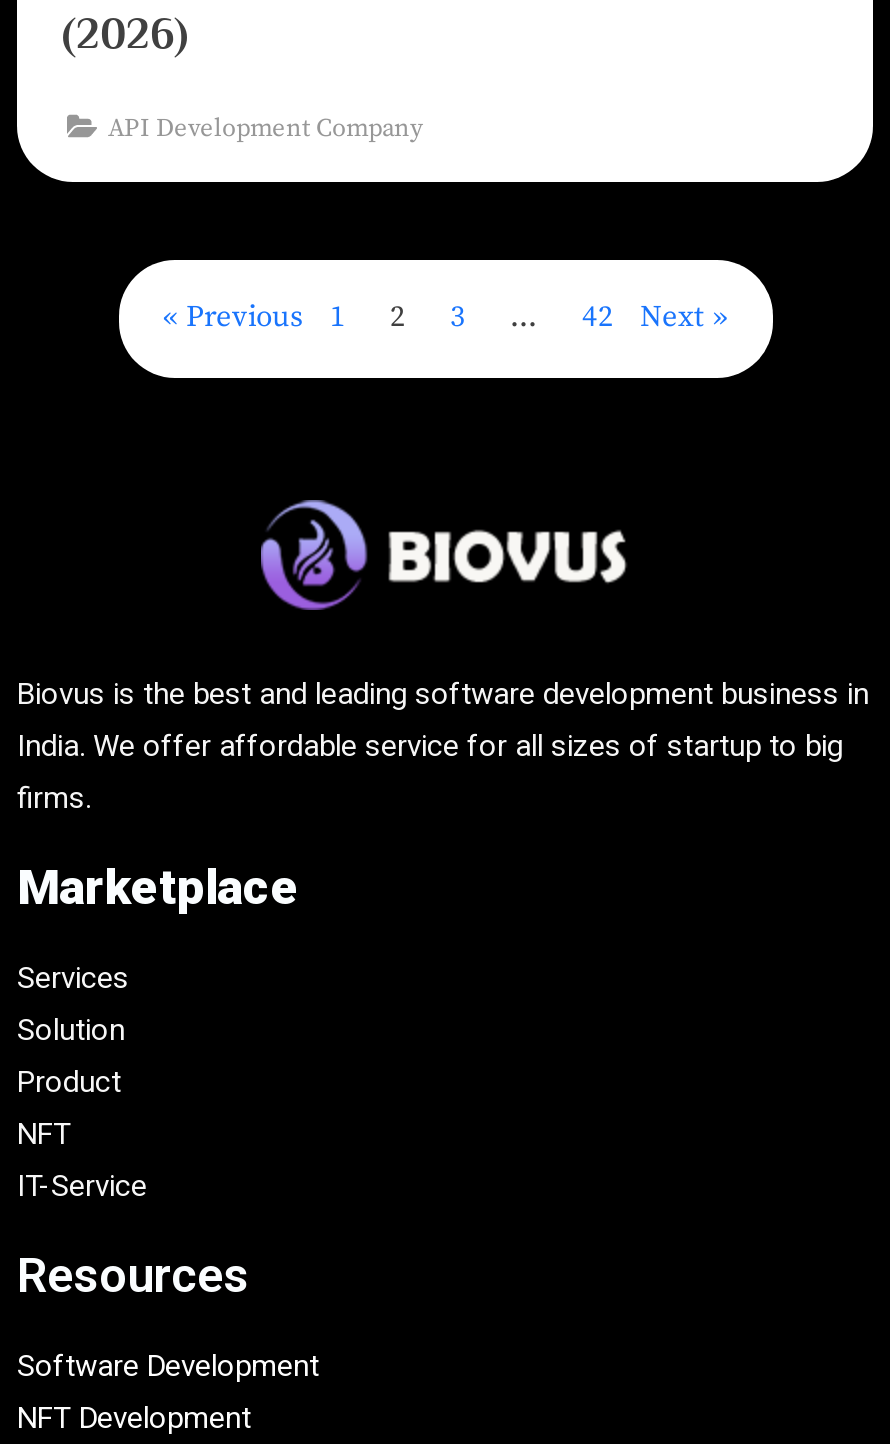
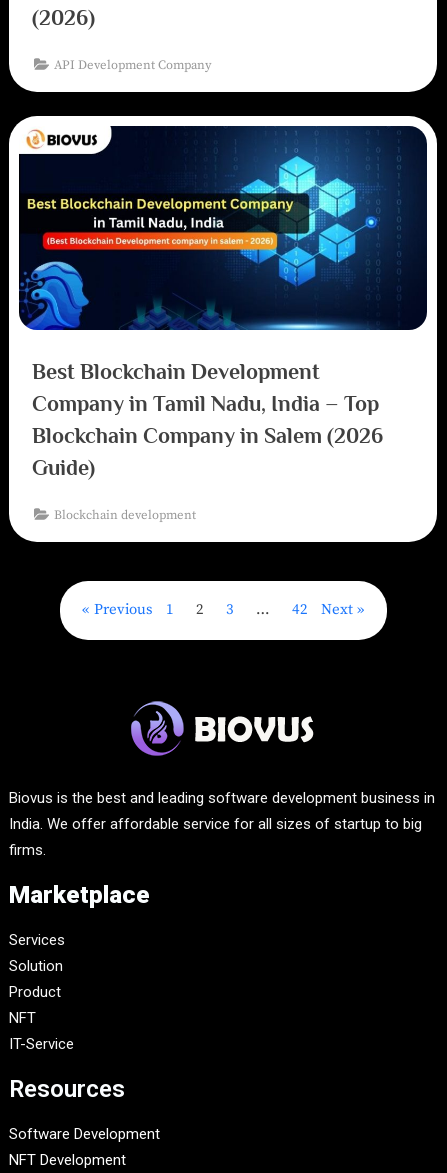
+ [image]
+ Best Blockchain Development
+ Company in Tamil Nadu, India – Top
+ Blockchain Company in Salem (2026
+ Guide)
+ Blockchain development
